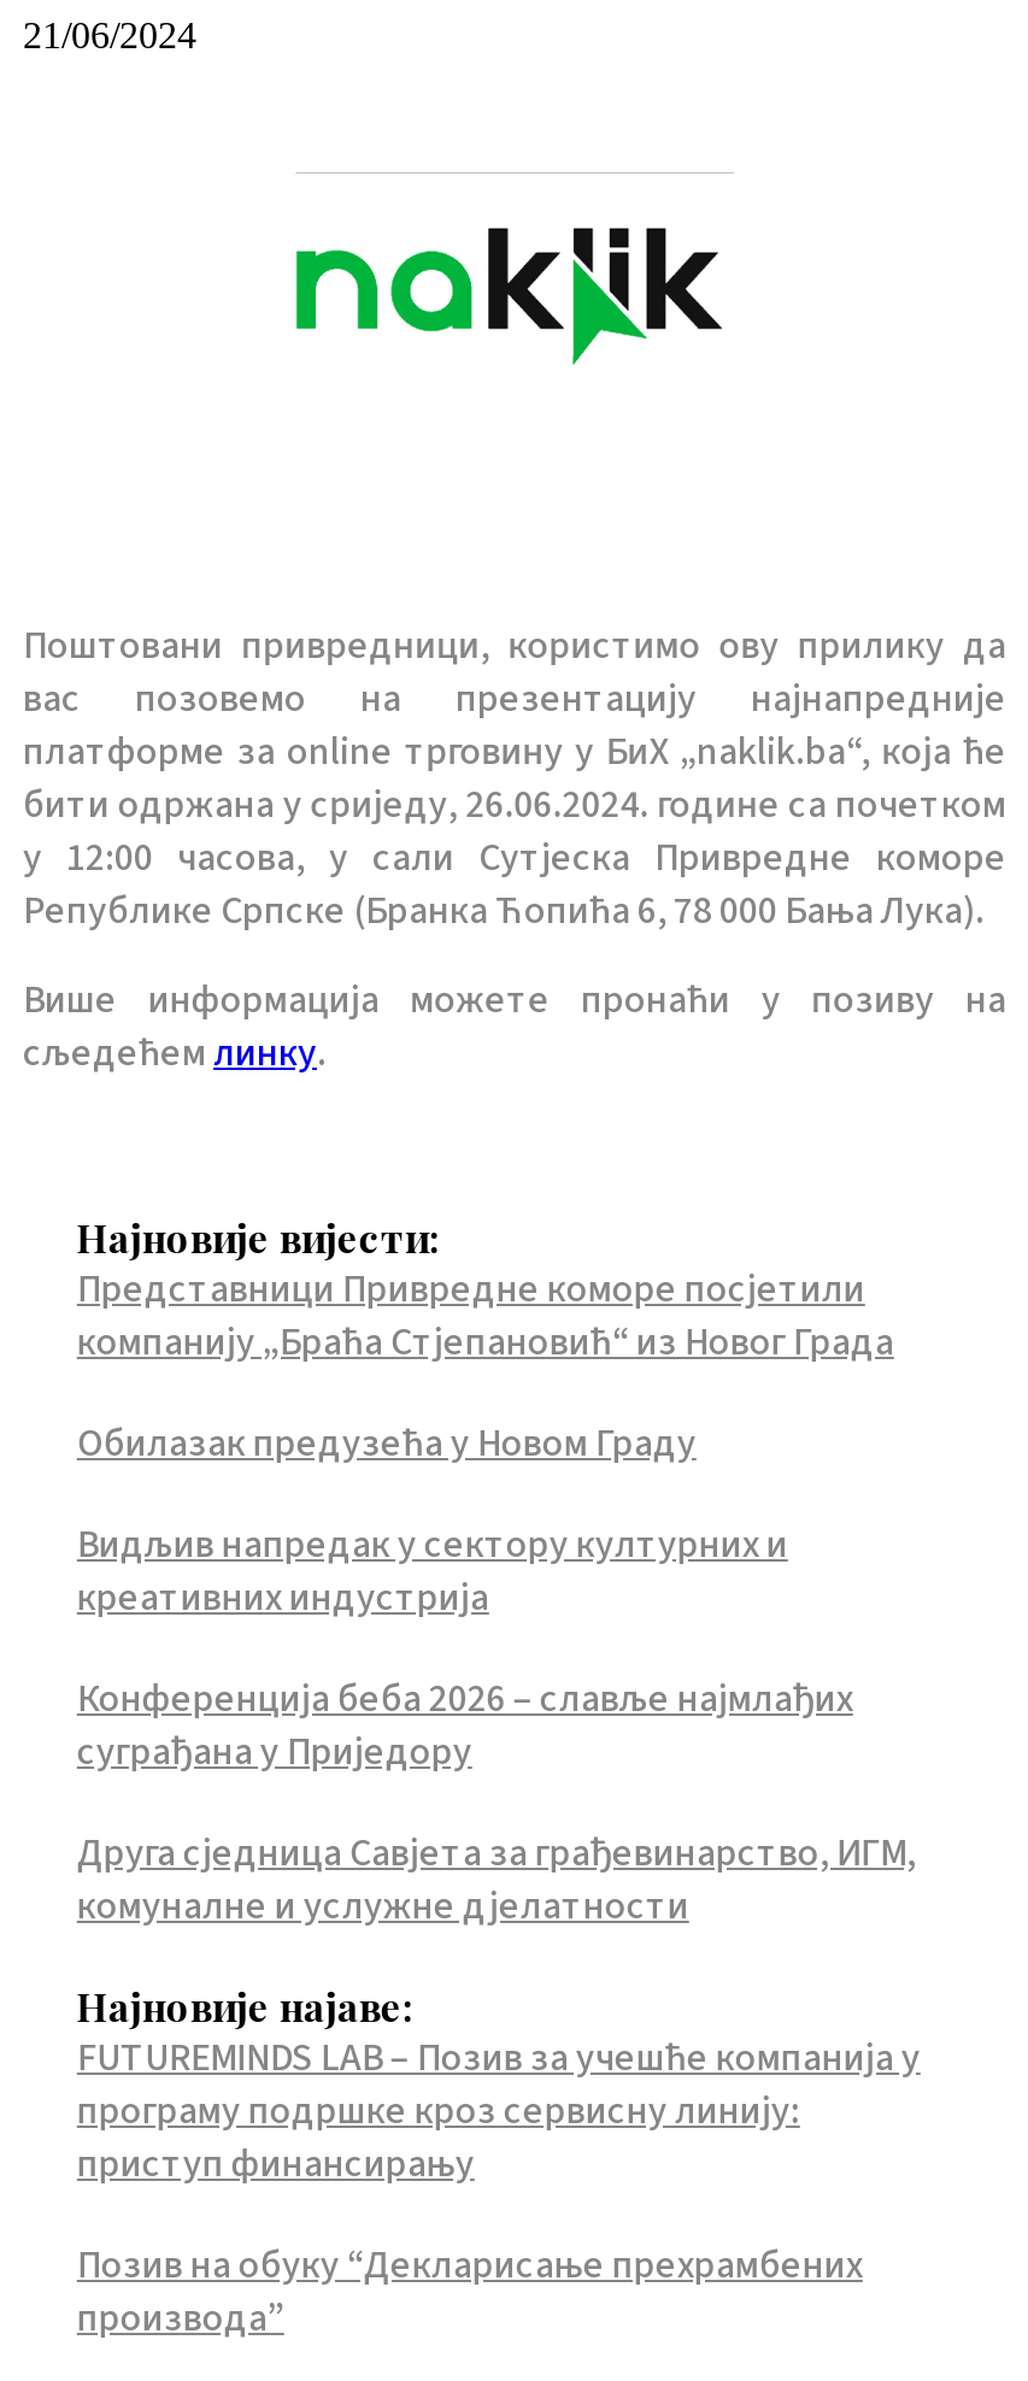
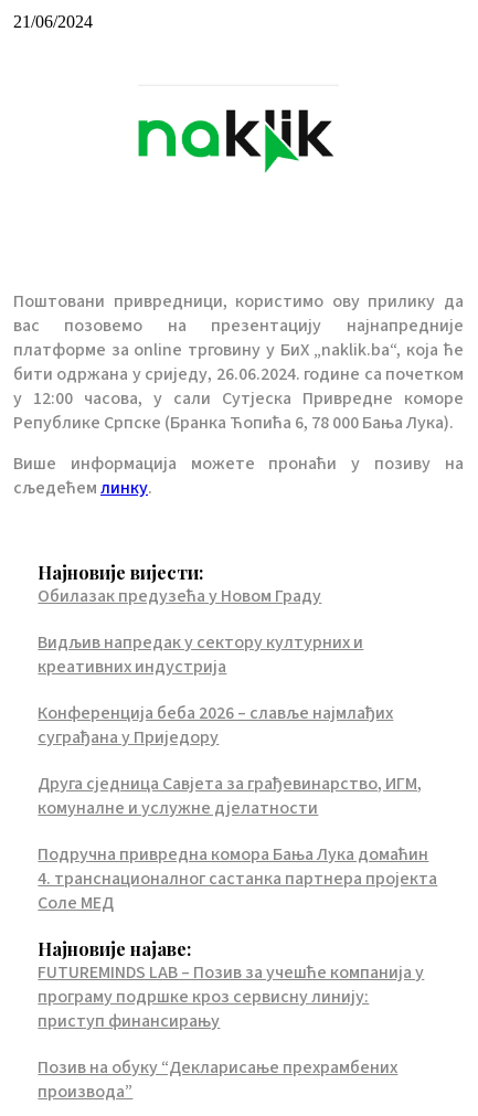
- Представници Привредне коморе посјетили
- компанију „Браћа Стјепановић“ из Новог Града

moved up: Обилазак предузећа у Новом Граду | Видљив напредак у сектору културних и | креативних индустрија | Конференција беба 2026 – славље најмлађих | суграђана у Приједору | Друга сједница Савјета за грађевинарство, ИГМ, | комуналне и услужне дјелатности

+ Подручна привредна комора Бања Лука домаћин
+ 4. транснационалног састанка партнера пројекта
+ Соле МЕД
